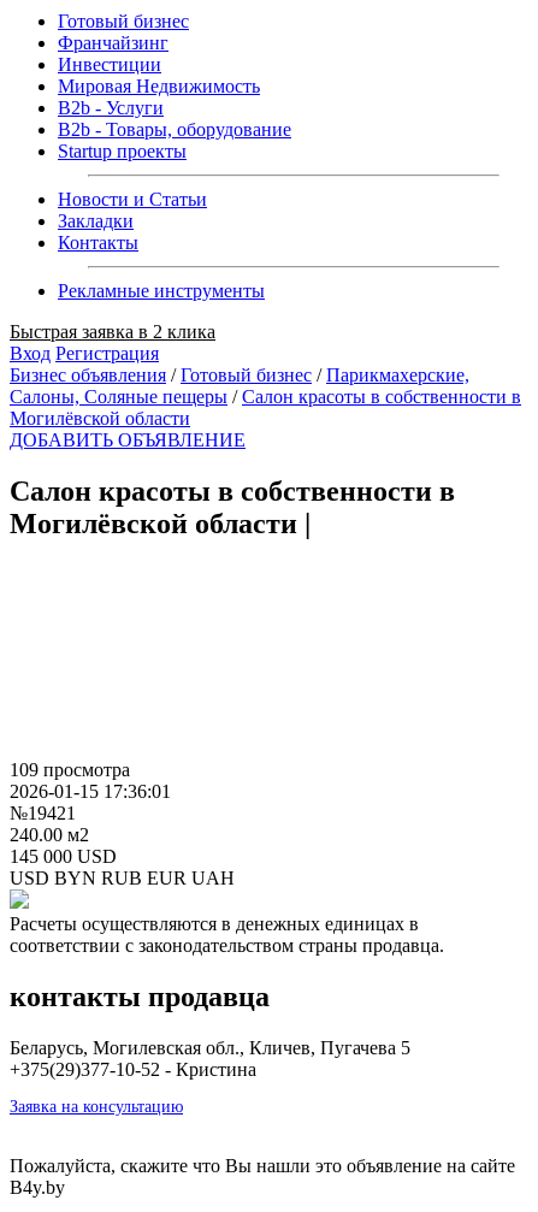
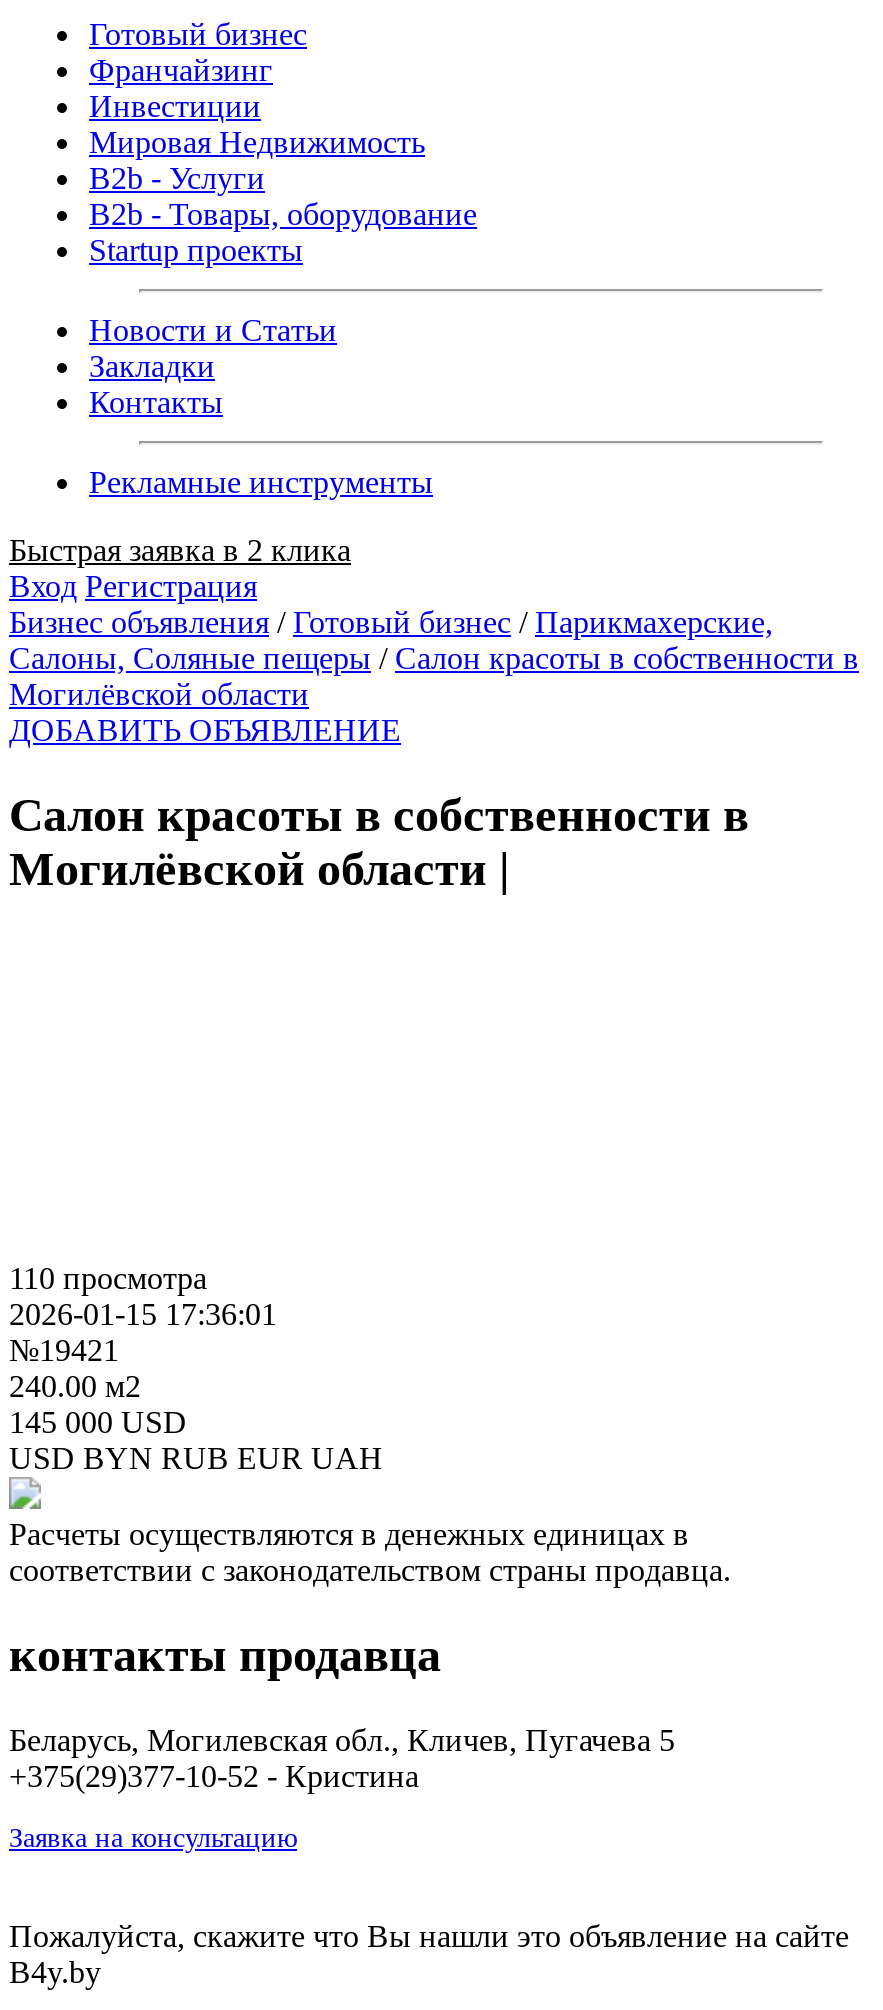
- 109 просмотра
+ 110 просмотра
